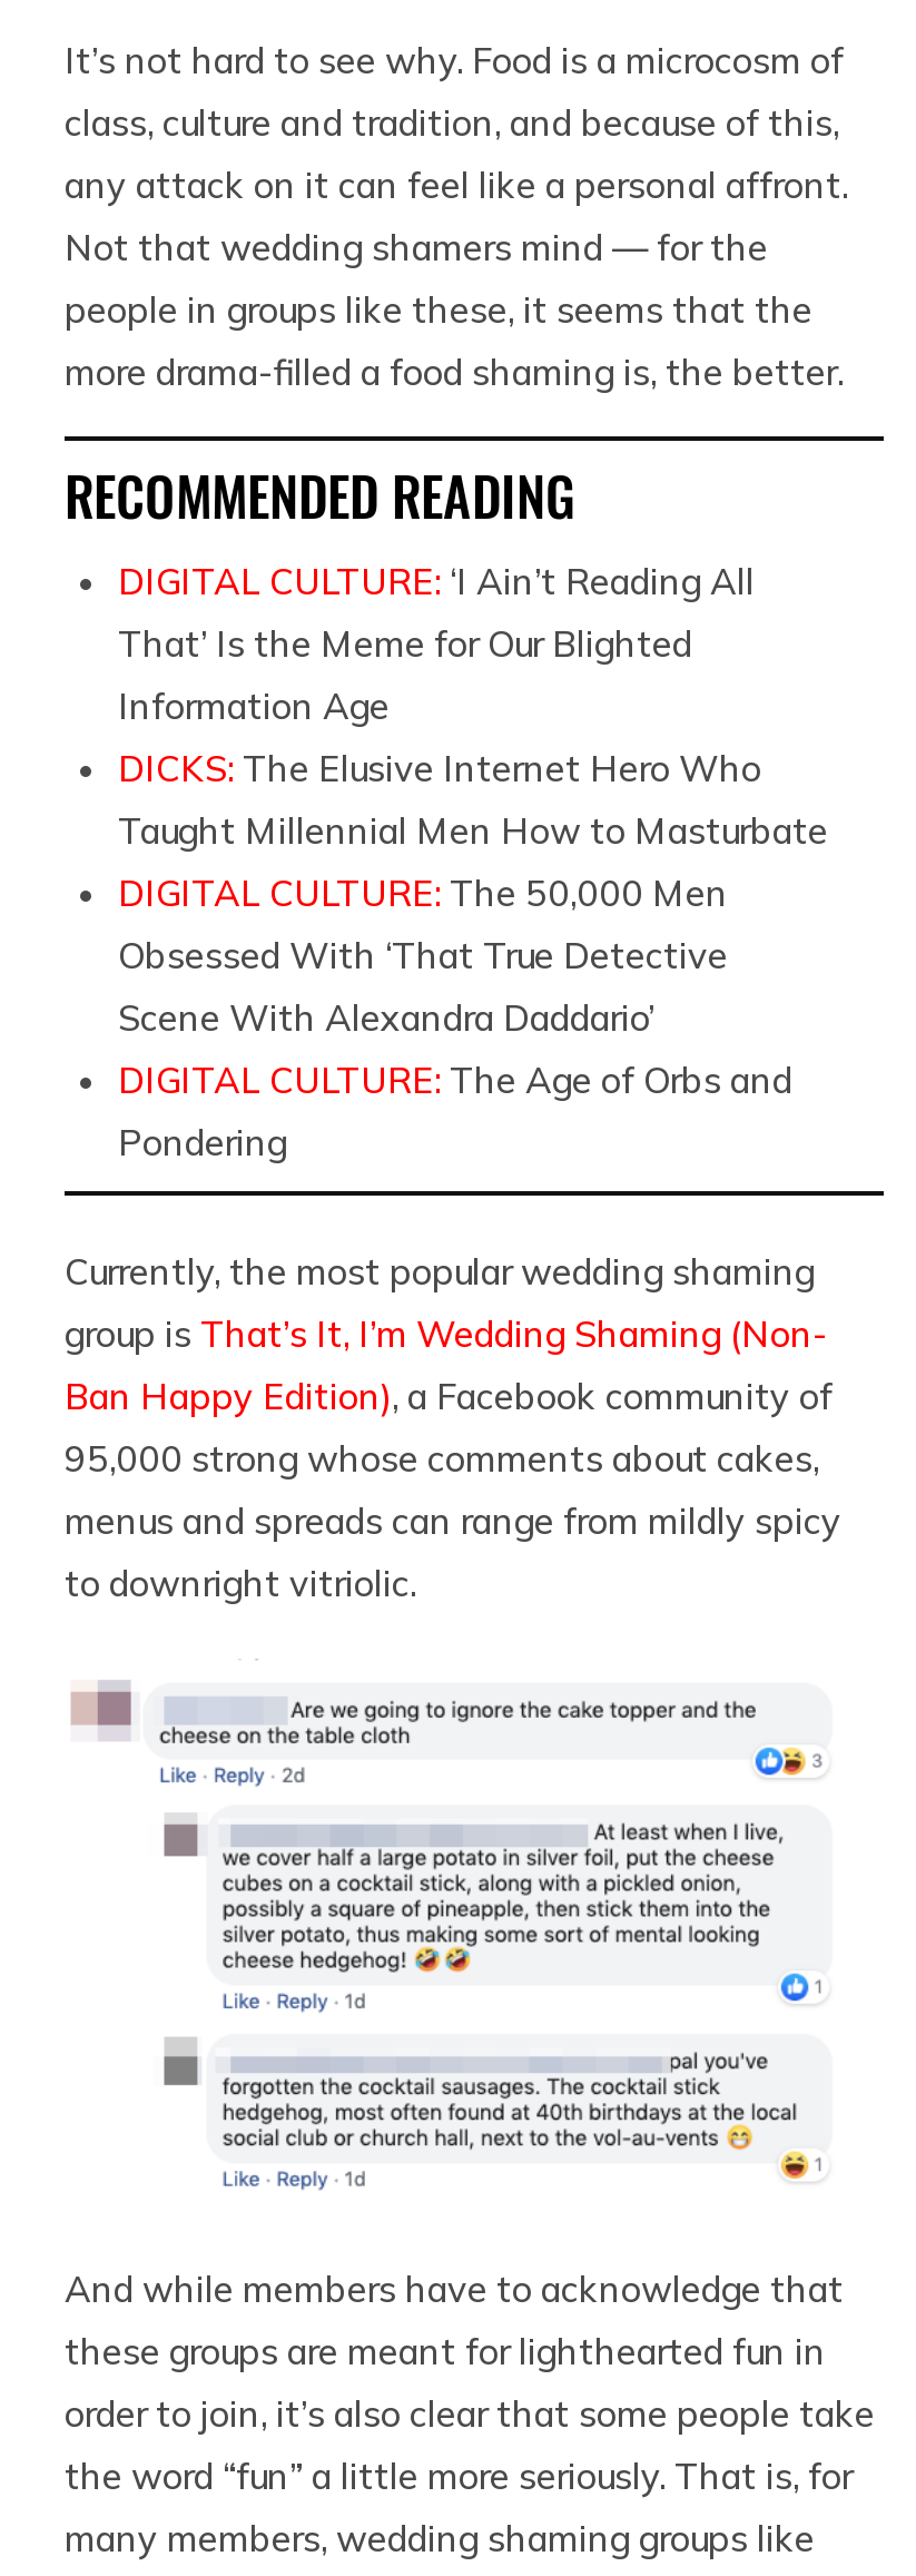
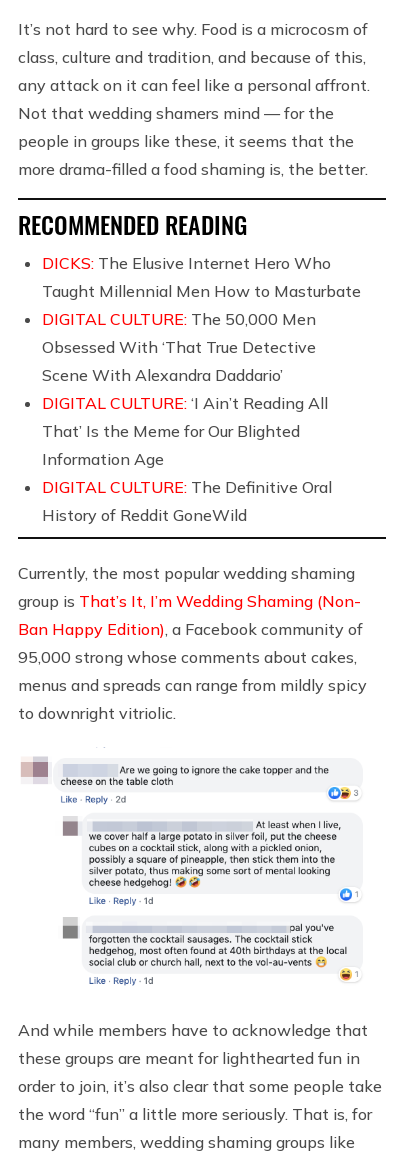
moved down: DIGITAL CULTURE: ‘I Ain’t Reading All | That’ Is the Meme for Our Blighted | Information Age

moved up: DICKS: The Elusive Internet Hero Who | Taught Millennial Men How to Masturbate | DIGITAL CULTURE: The 50,000 Men | Obsessed With ‘That True Detective | Scene With Alexandra Daddario’

- DIGITAL CULTURE: The Age of Orbs and
- Pondering
+ DIGITAL CULTURE: The Definitive Oral
+ History of Reddit GoneWild
